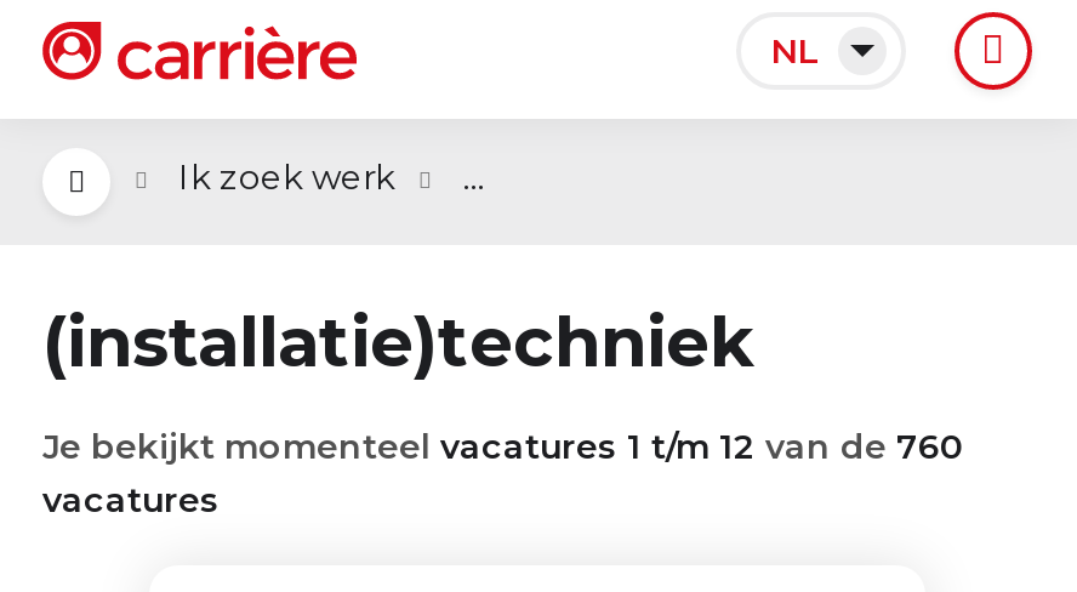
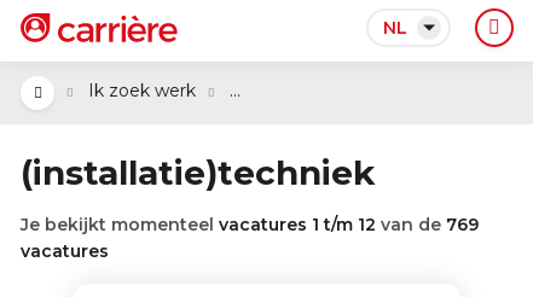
- Je bekijkt momenteel vacatures 1 t/m 12 van de 760
+ Je bekijkt momenteel vacatures 1 t/m 12 van de 769
